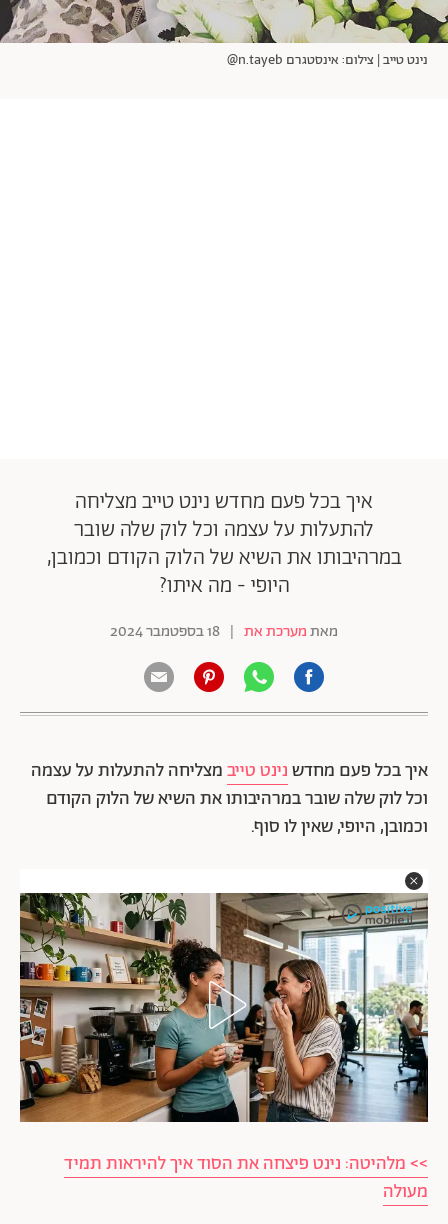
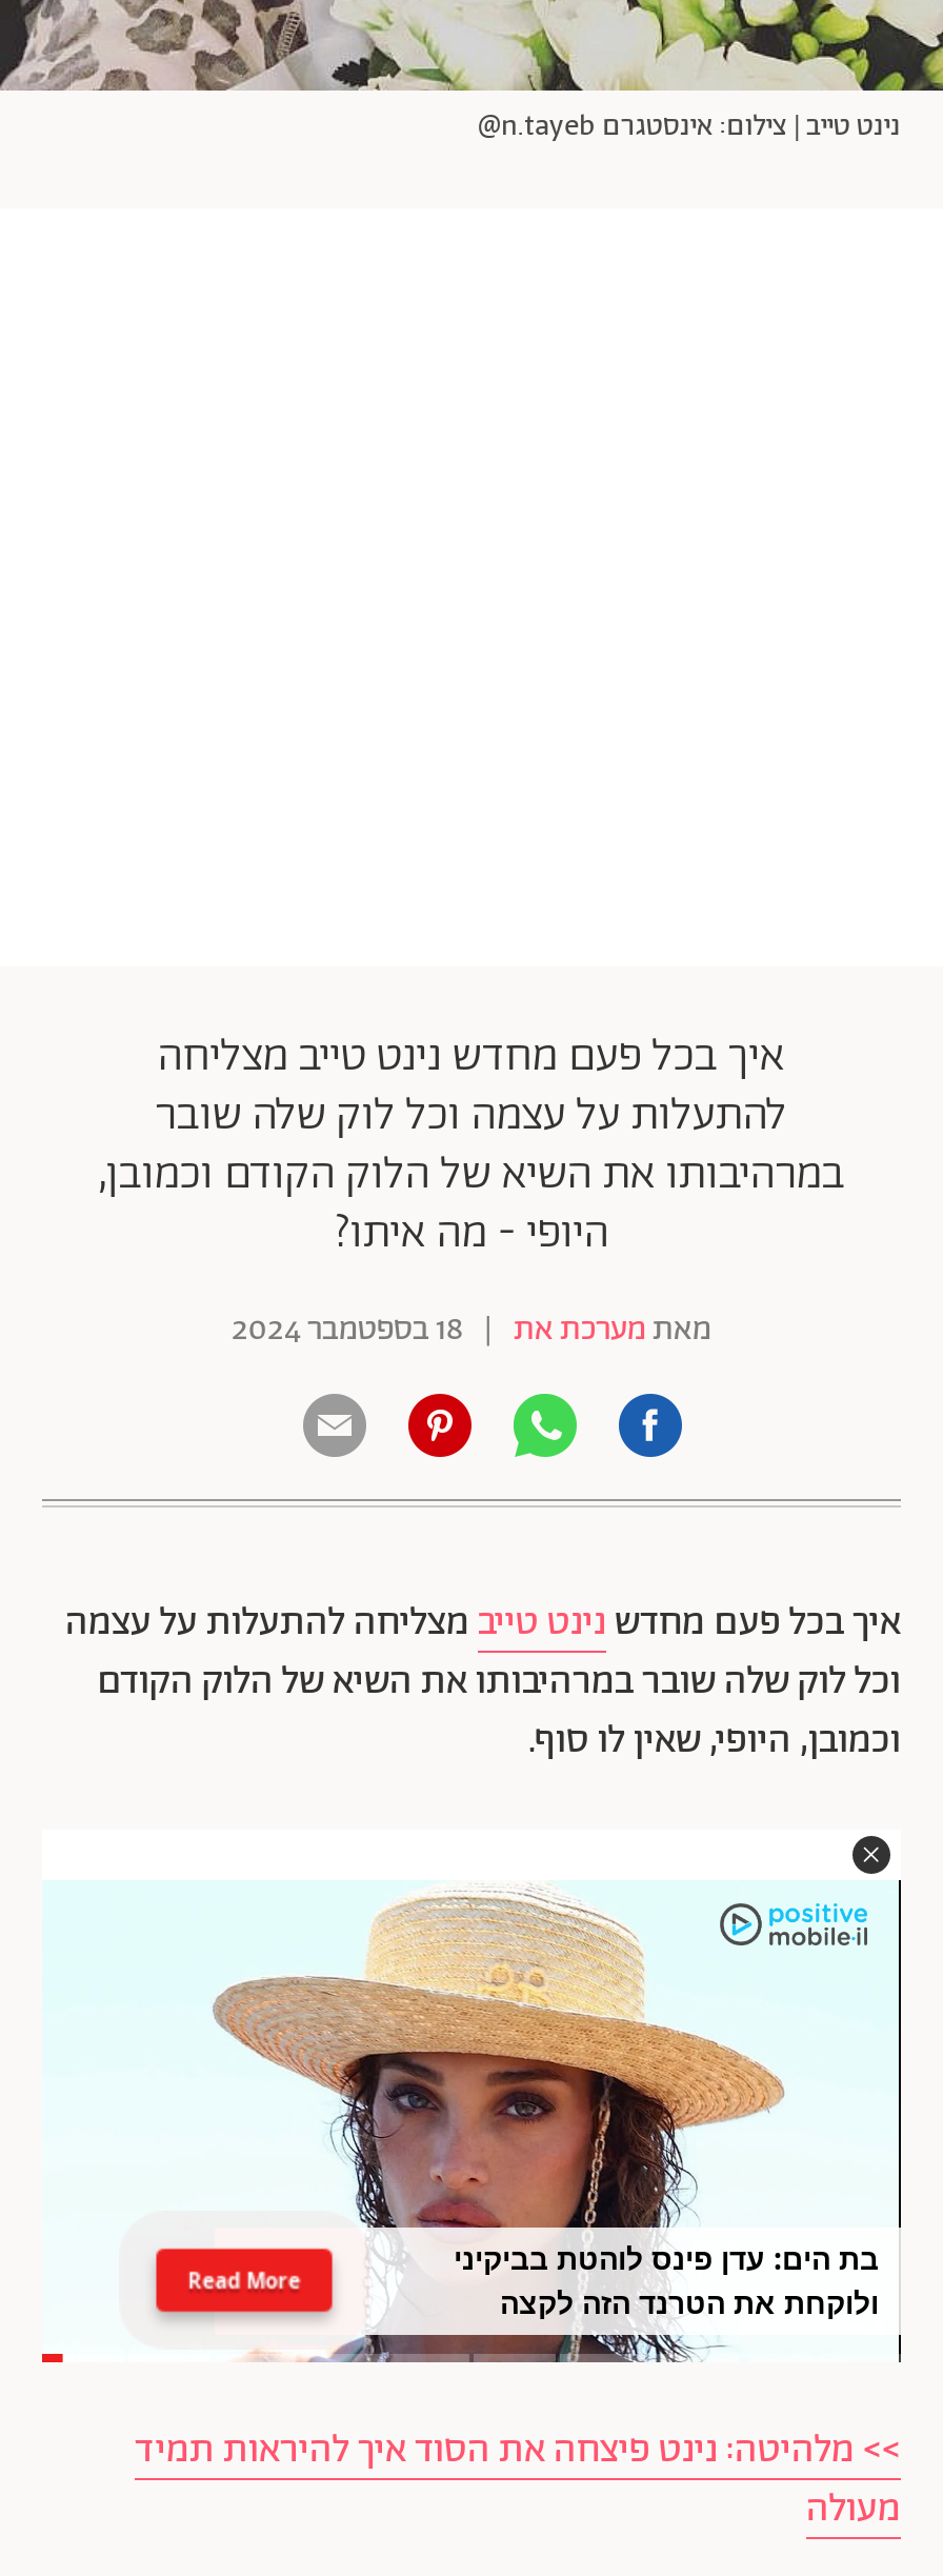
+ Read More

+ בת הים: עדן פינס לוהטת בביקיני
+ ולוקחת את הטרנד הזה לקצה

- [image]
+ [image]
